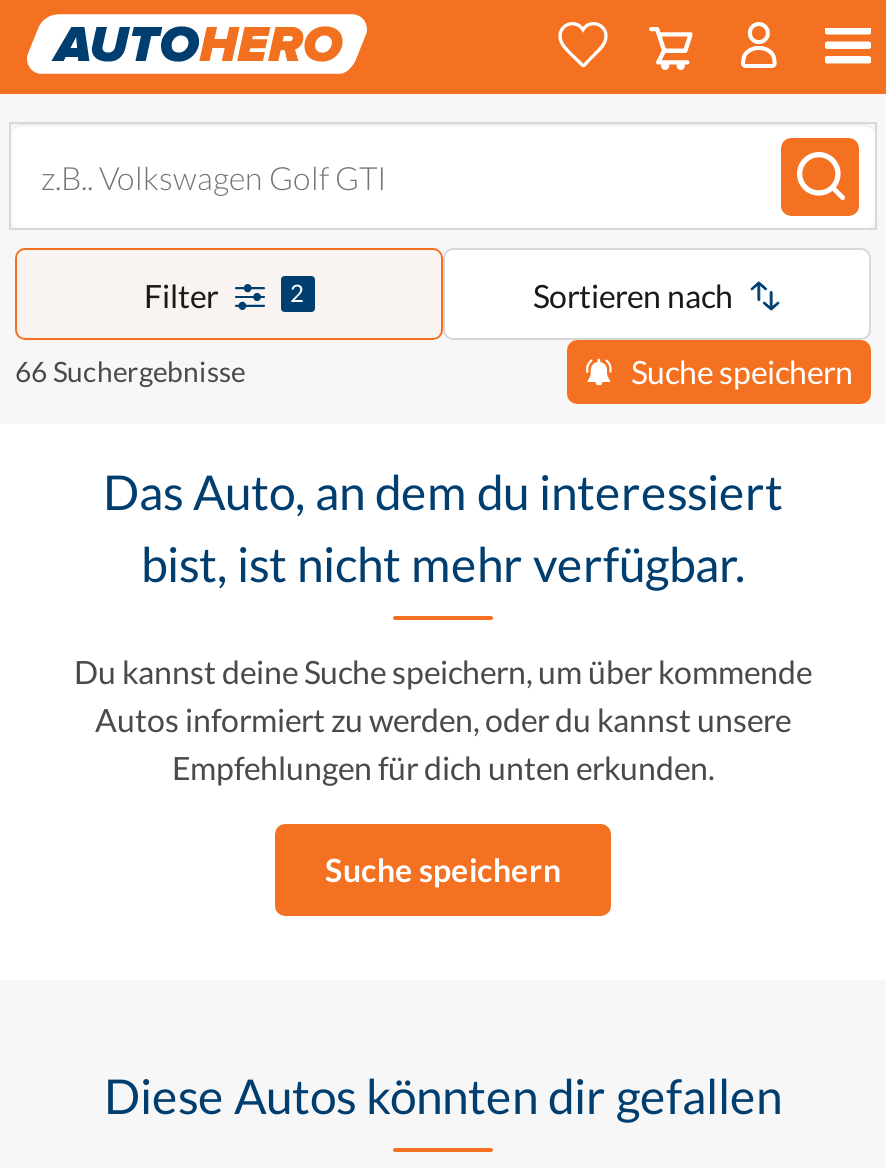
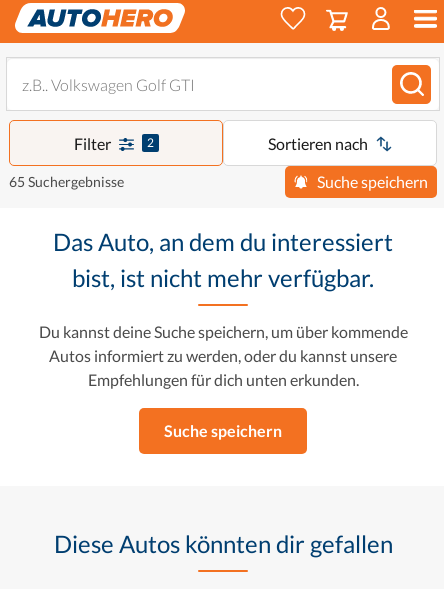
- 66 Suchergebnisse
+ 65 Suchergebnisse
